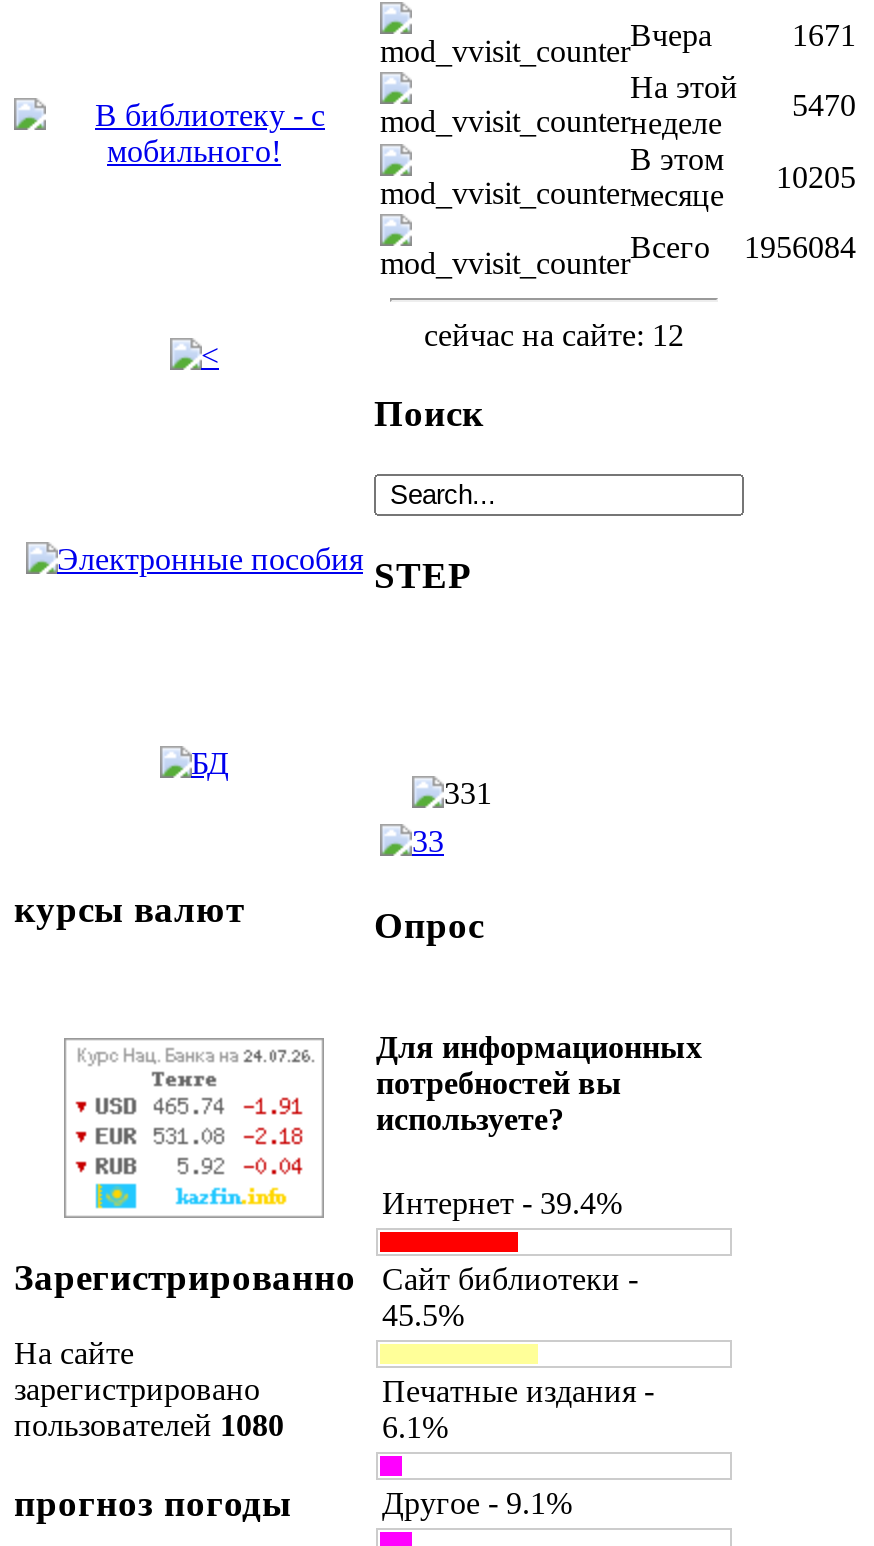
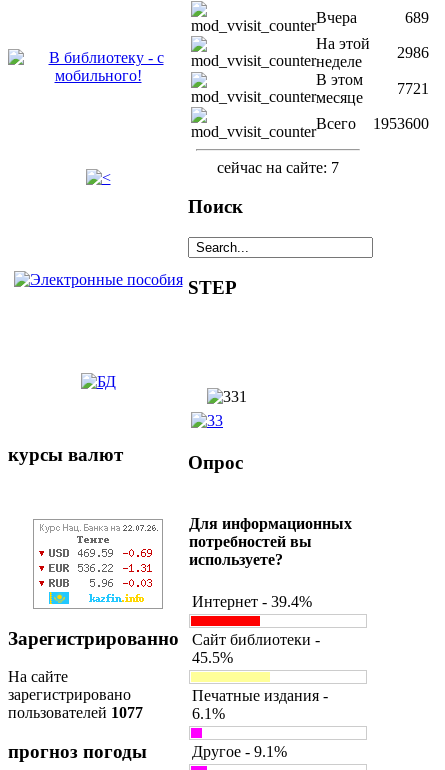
- 1671
+ 689

- 5470
+ 2986

- 10205
+ 7721

- Всего 1956084
+ Всего 1953600

- сейчас на сайте: 12
+ сейчас на сайте: 7

- пользователей 1080
+ пользователей 1077
